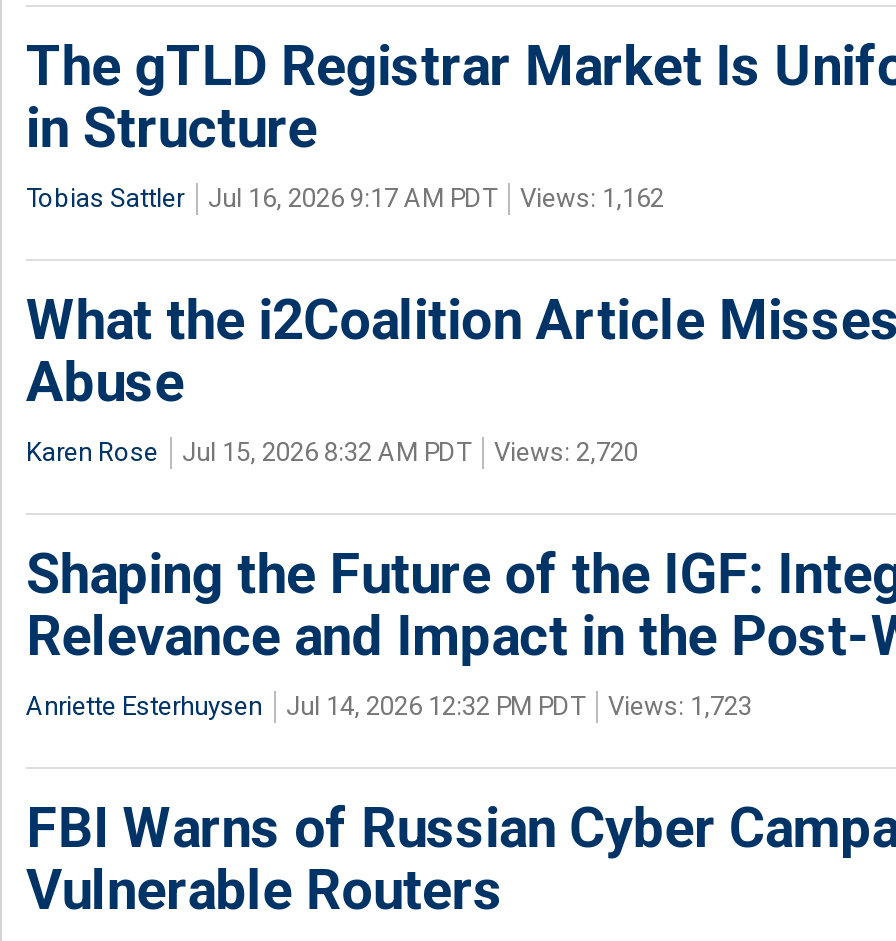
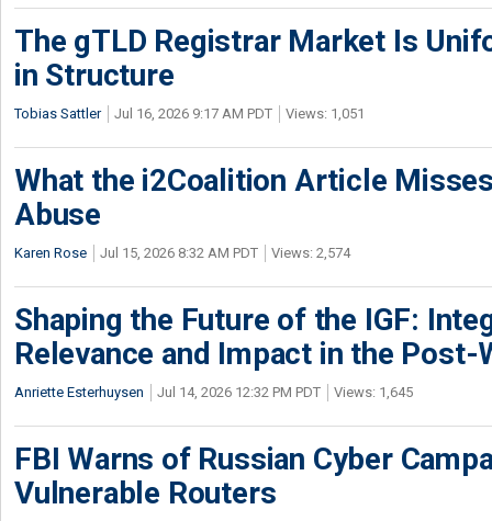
- Tobias Sattler Jul 16, 2026 9:17 AM PDT Views: 1,162
+ Tobias Sattler Jul 16, 2026 9:17 AM PDT Views: 1,051

- Karen Rose Jul 15, 2026 8:32 AM PDT Views: 2,720
+ Karen Rose Jul 15, 2026 8:32 AM PDT Views: 2,574

- Anriette Esterhuysen Jul 14, 2026 12:32 PM PDT Views: 1,723
+ Anriette Esterhuysen Jul 14, 2026 12:32 PM PDT Views: 1,645
